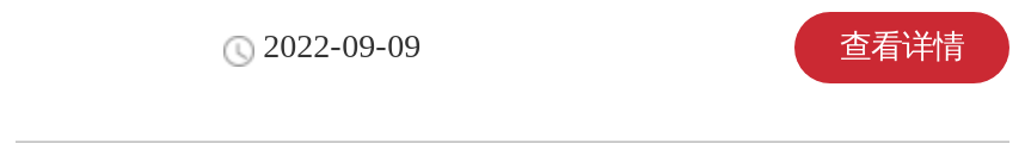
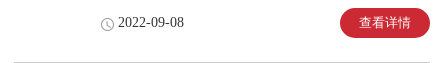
- 2022-09-09
+ 2022-09-08
